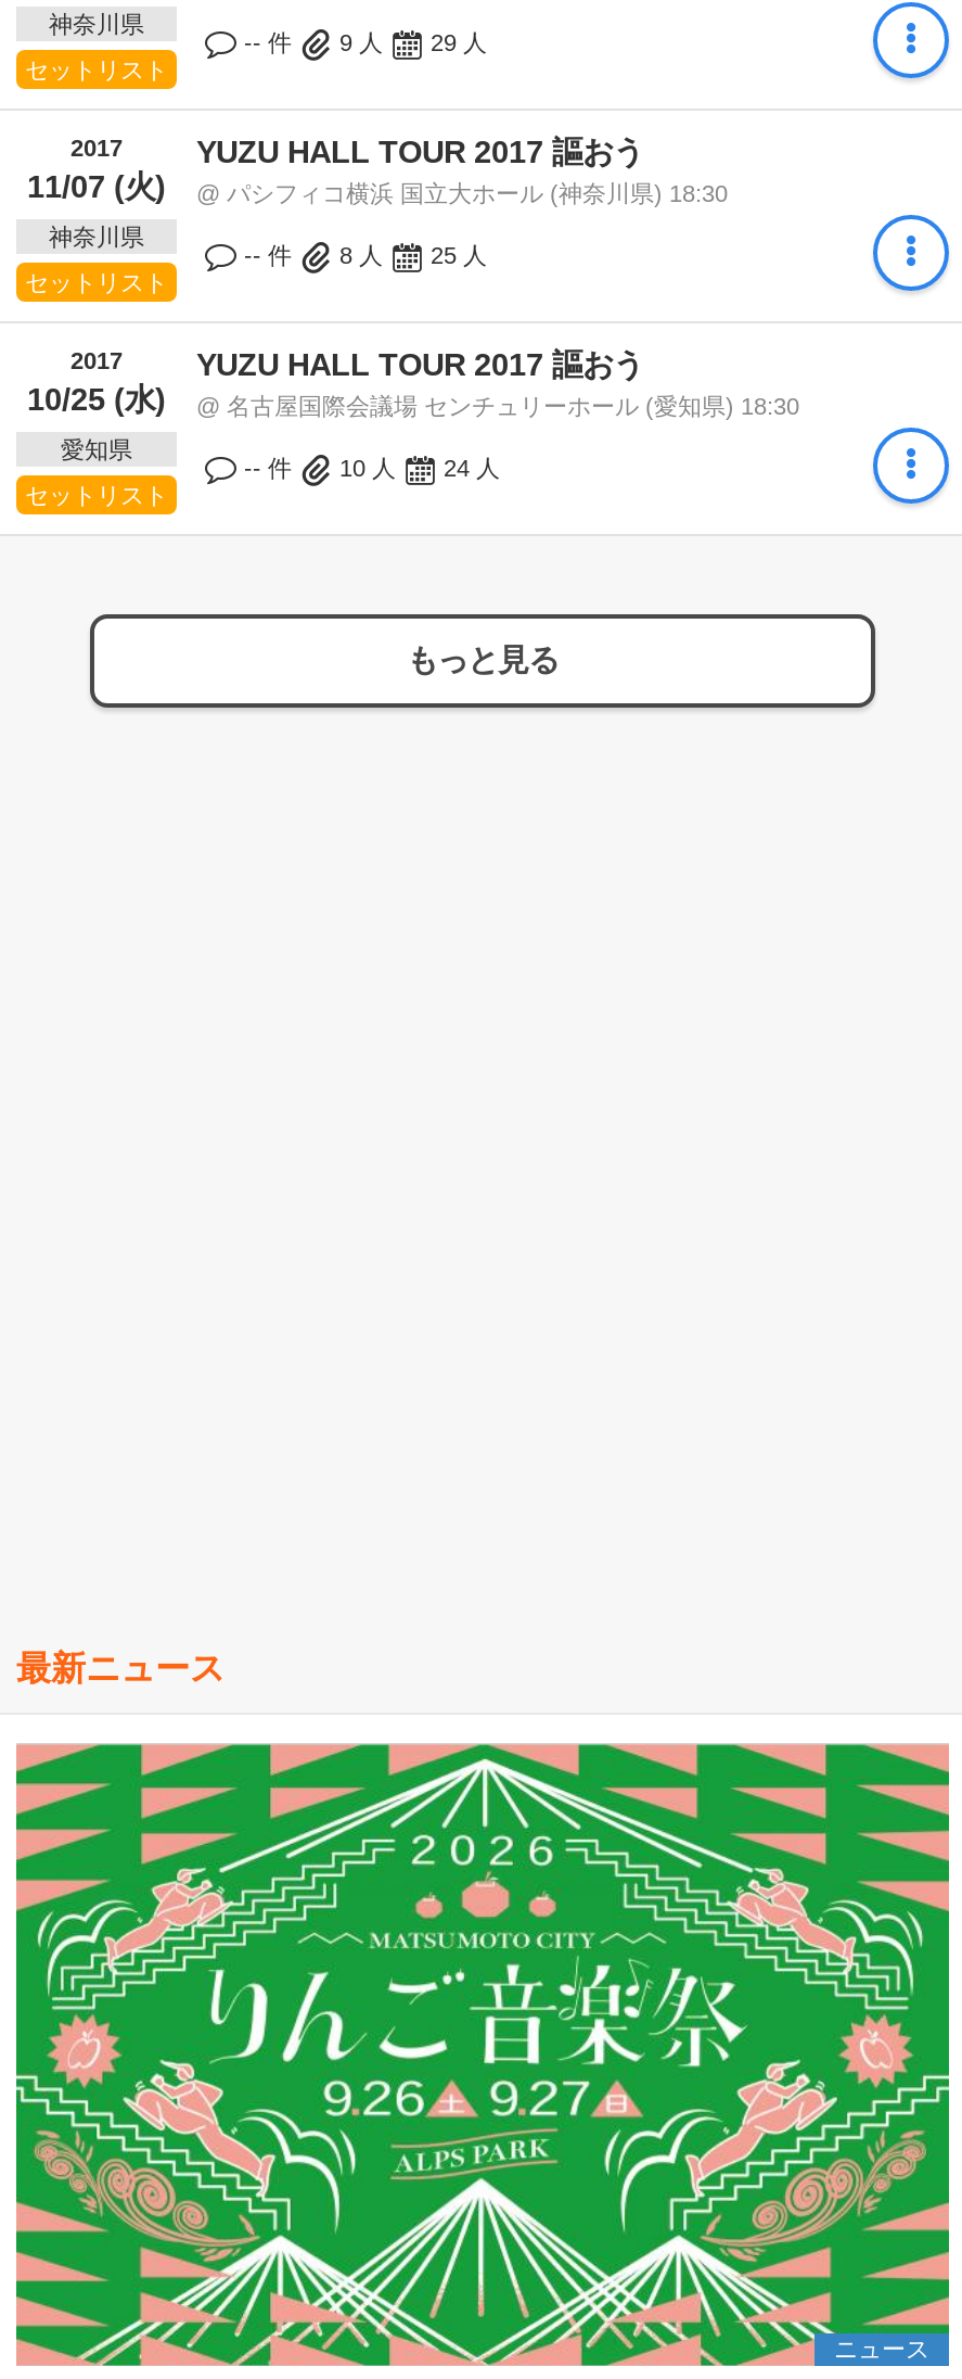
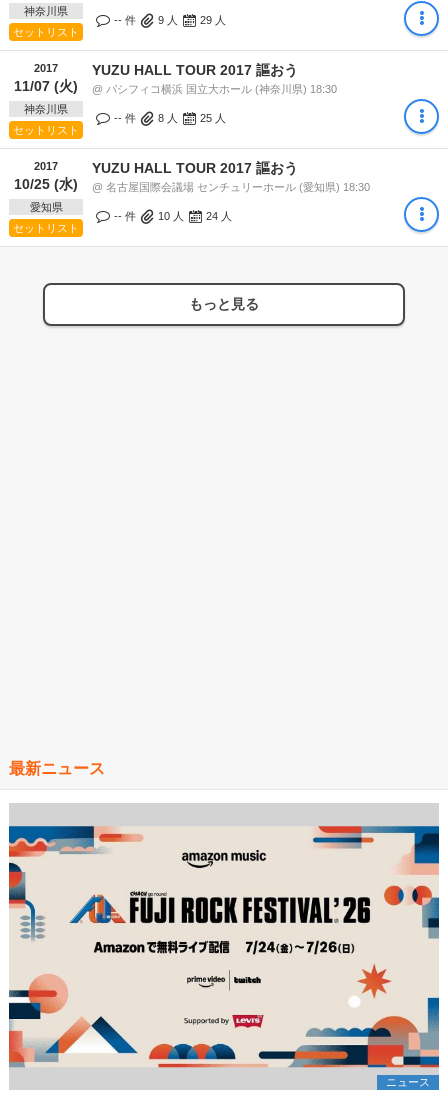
- [image]
+ [image]
